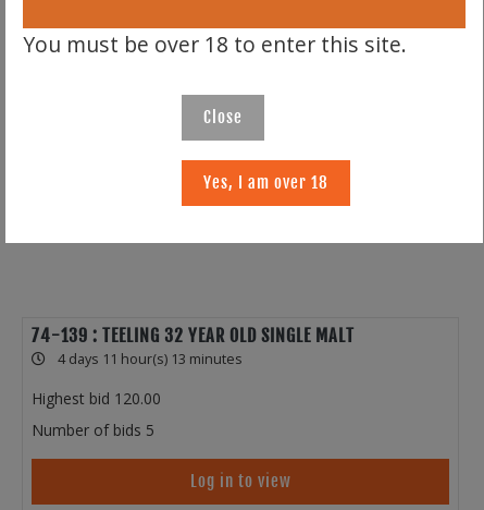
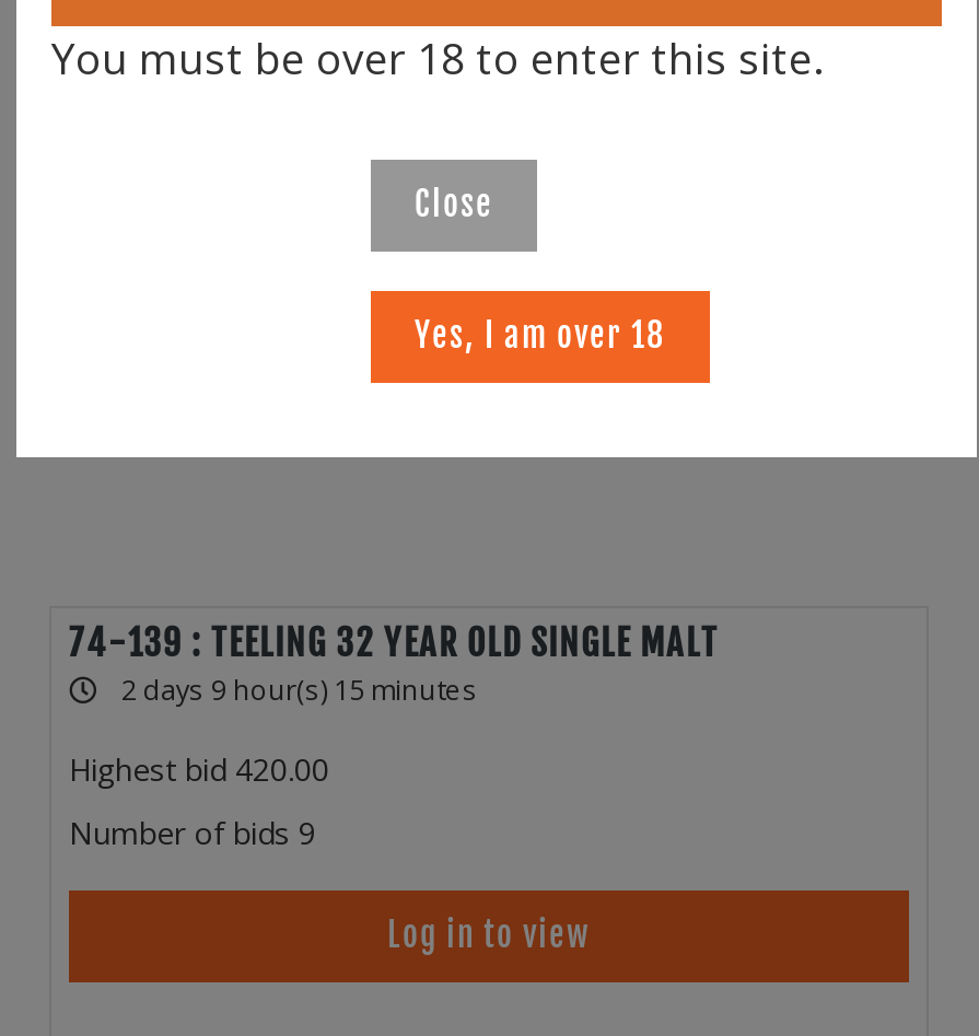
- 4 days 11 hour(s) 13 minutes
+ 2 days 9 hour(s) 15 minutes

- Highest bid 120.00
+ Highest bid 420.00

- Number of bids 5
+ Number of bids 9
